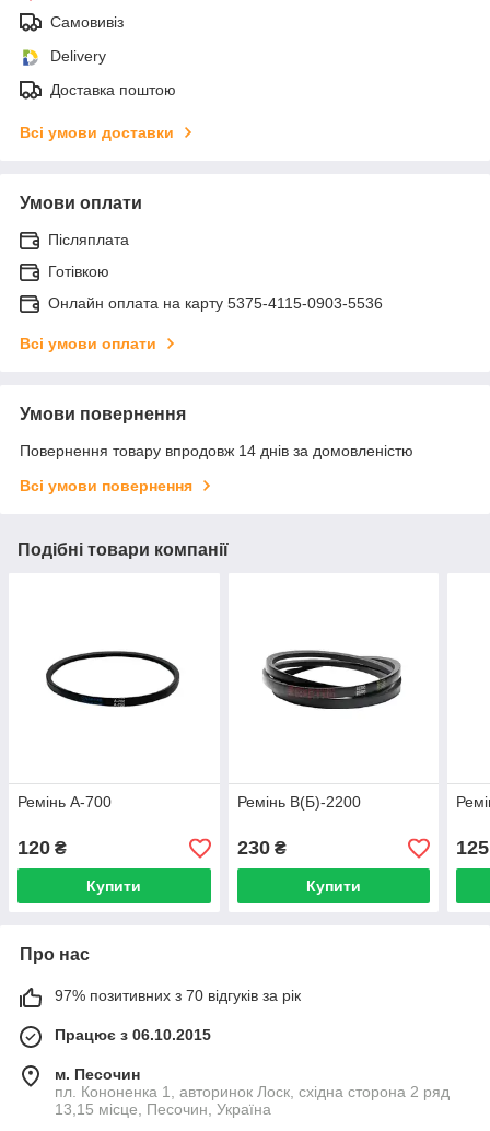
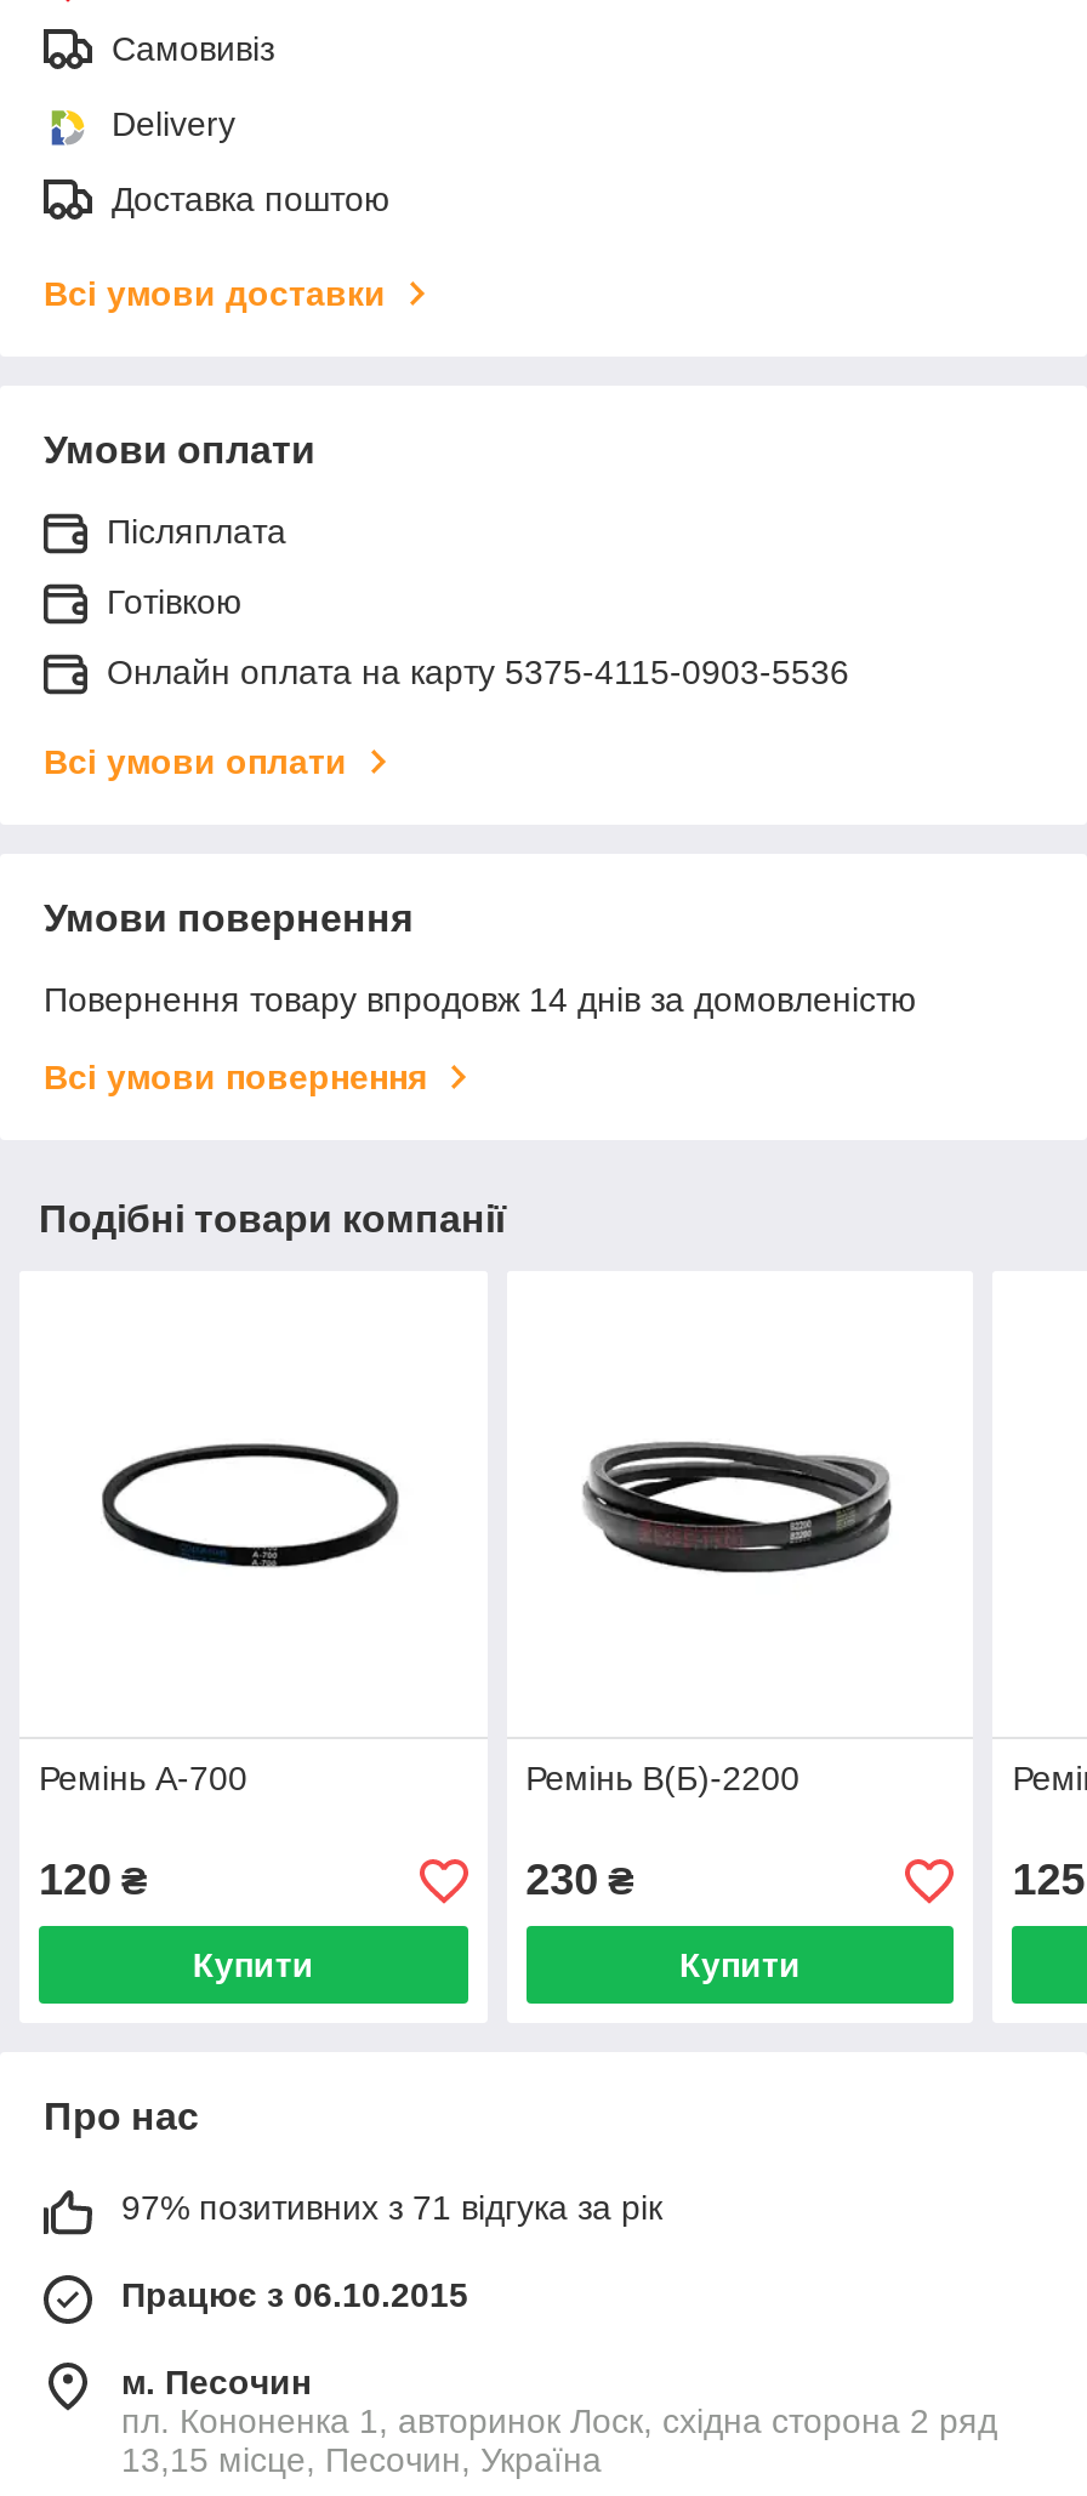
- 97% позитивних з 70 відгуків за рік
+ 97% позитивних з 71 відгука за рік
